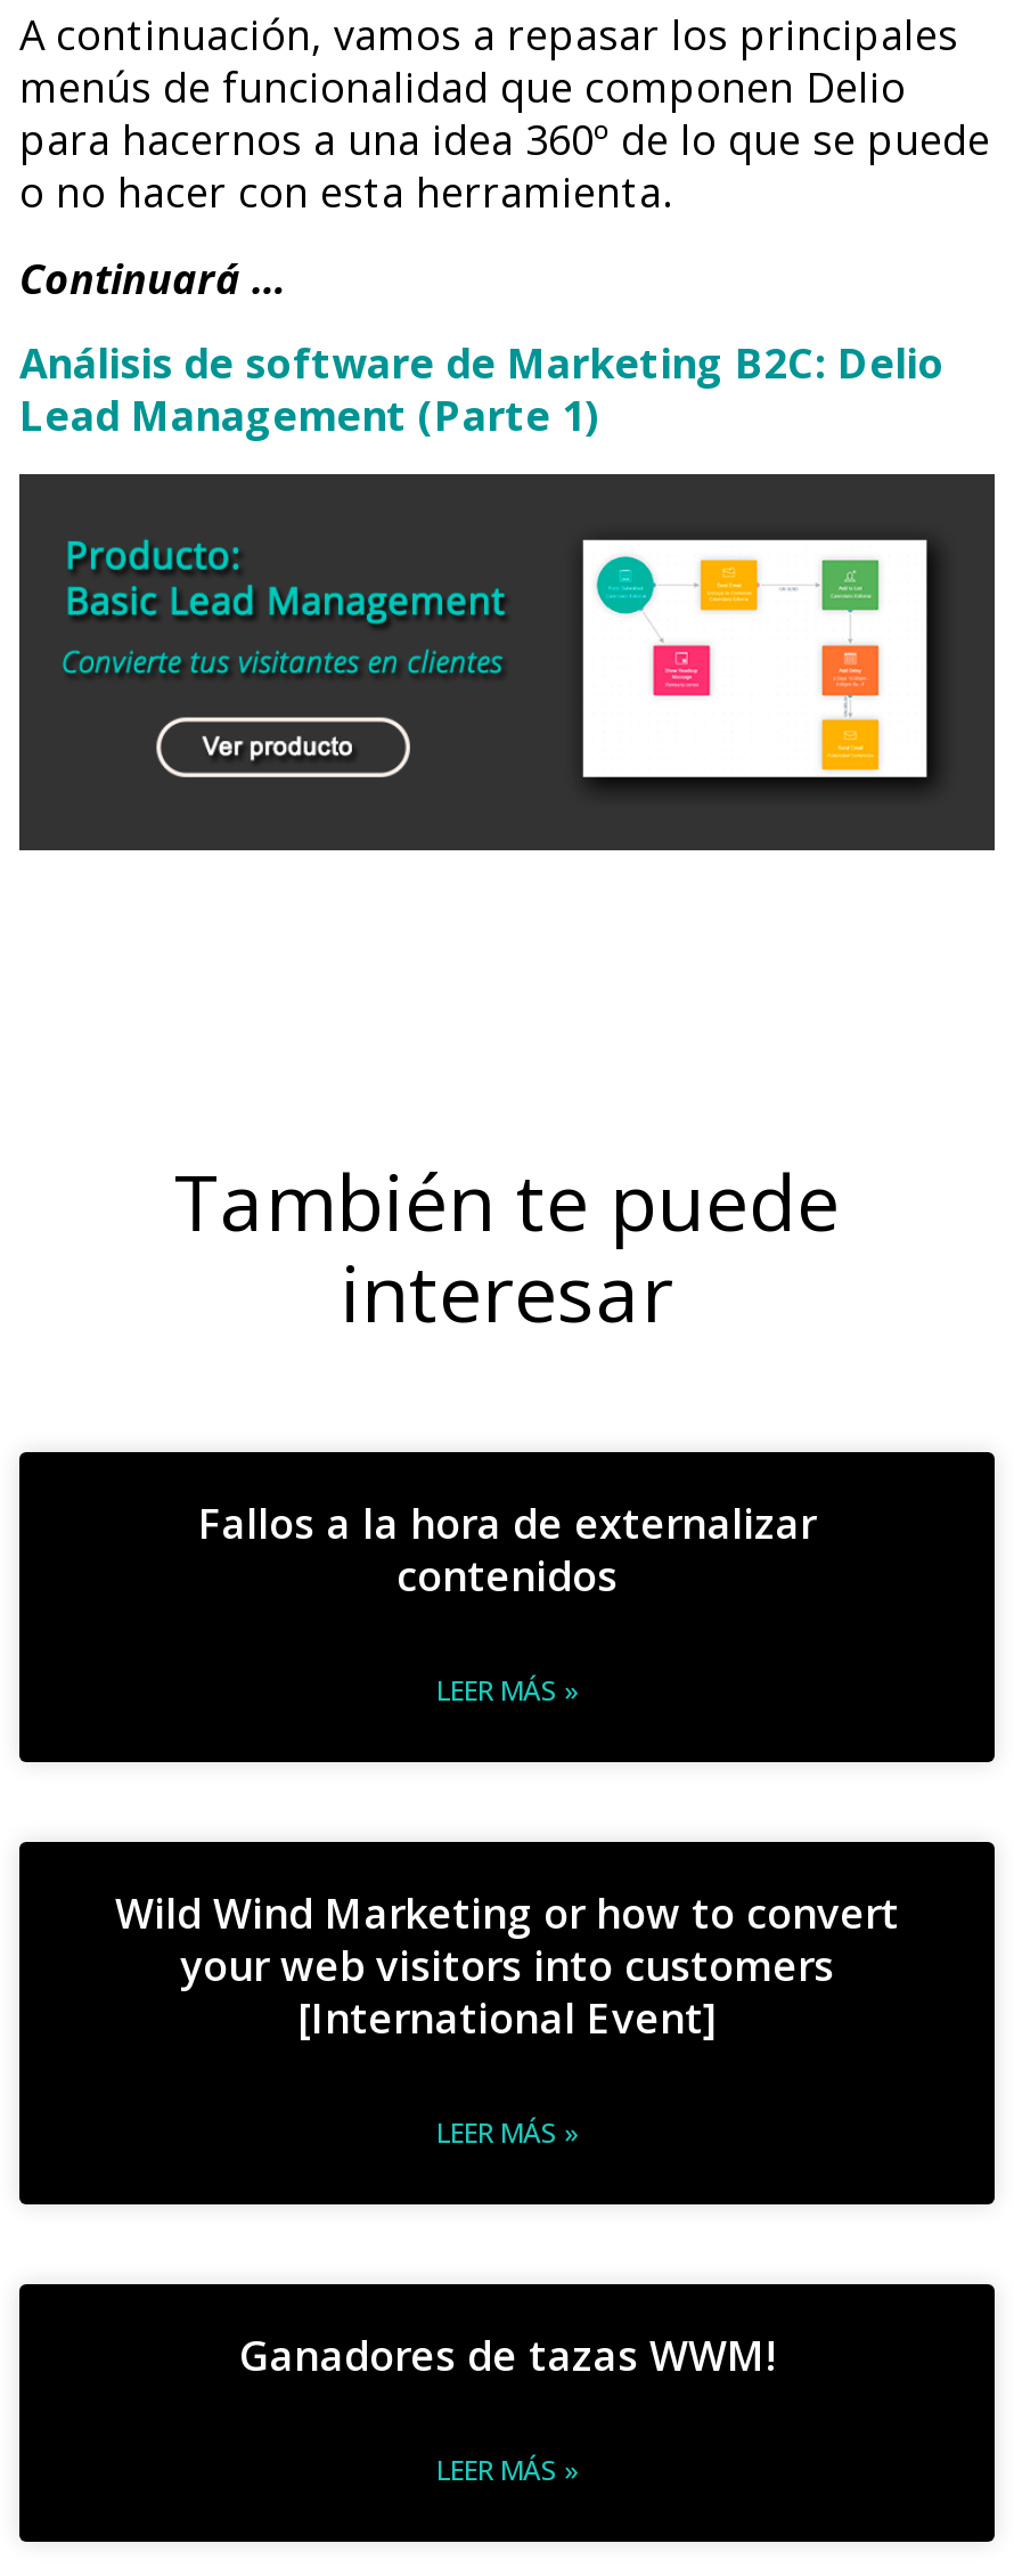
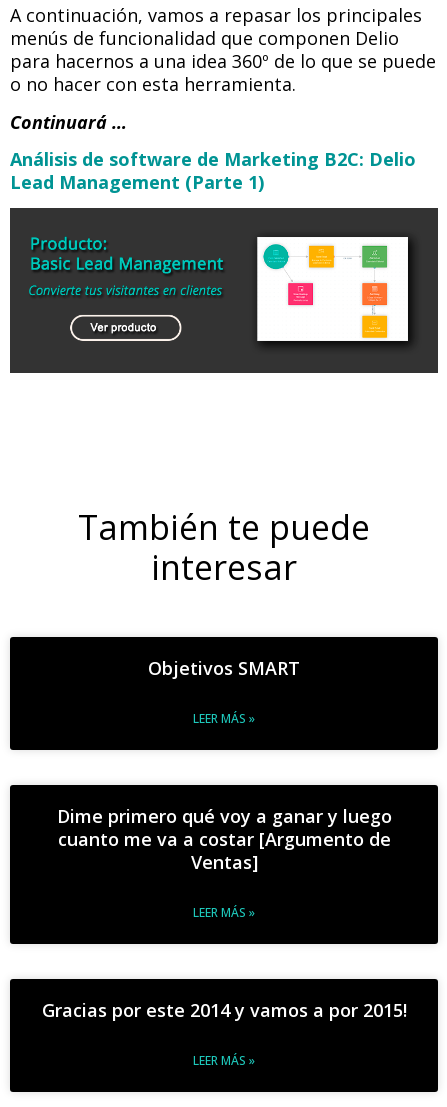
- Fallos a la hora de externalizar
- contenidos
+ Objetivos SMART

- Wild Wind Marketing or how to convert
- your web visitors into customers
- [International Event]
+ Dime primero qué voy a ganar y luego
+ cuanto me va a costar [Argumento de
+ Ventas]

- Ganadores de tazas WWM!
+ Gracias por este 2014 y vamos a por 2015!
